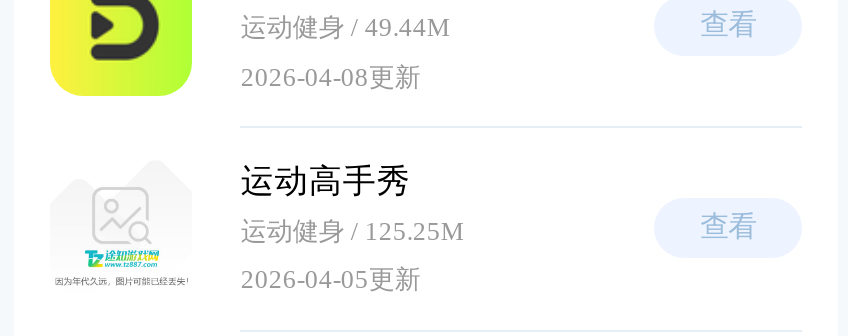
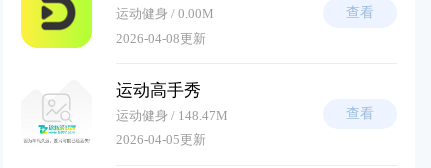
- 运动健身 / 49.44M
+ 运动健身 / 0.00M

- 运动健身 / 125.25M
+ 运动健身 / 148.47M
